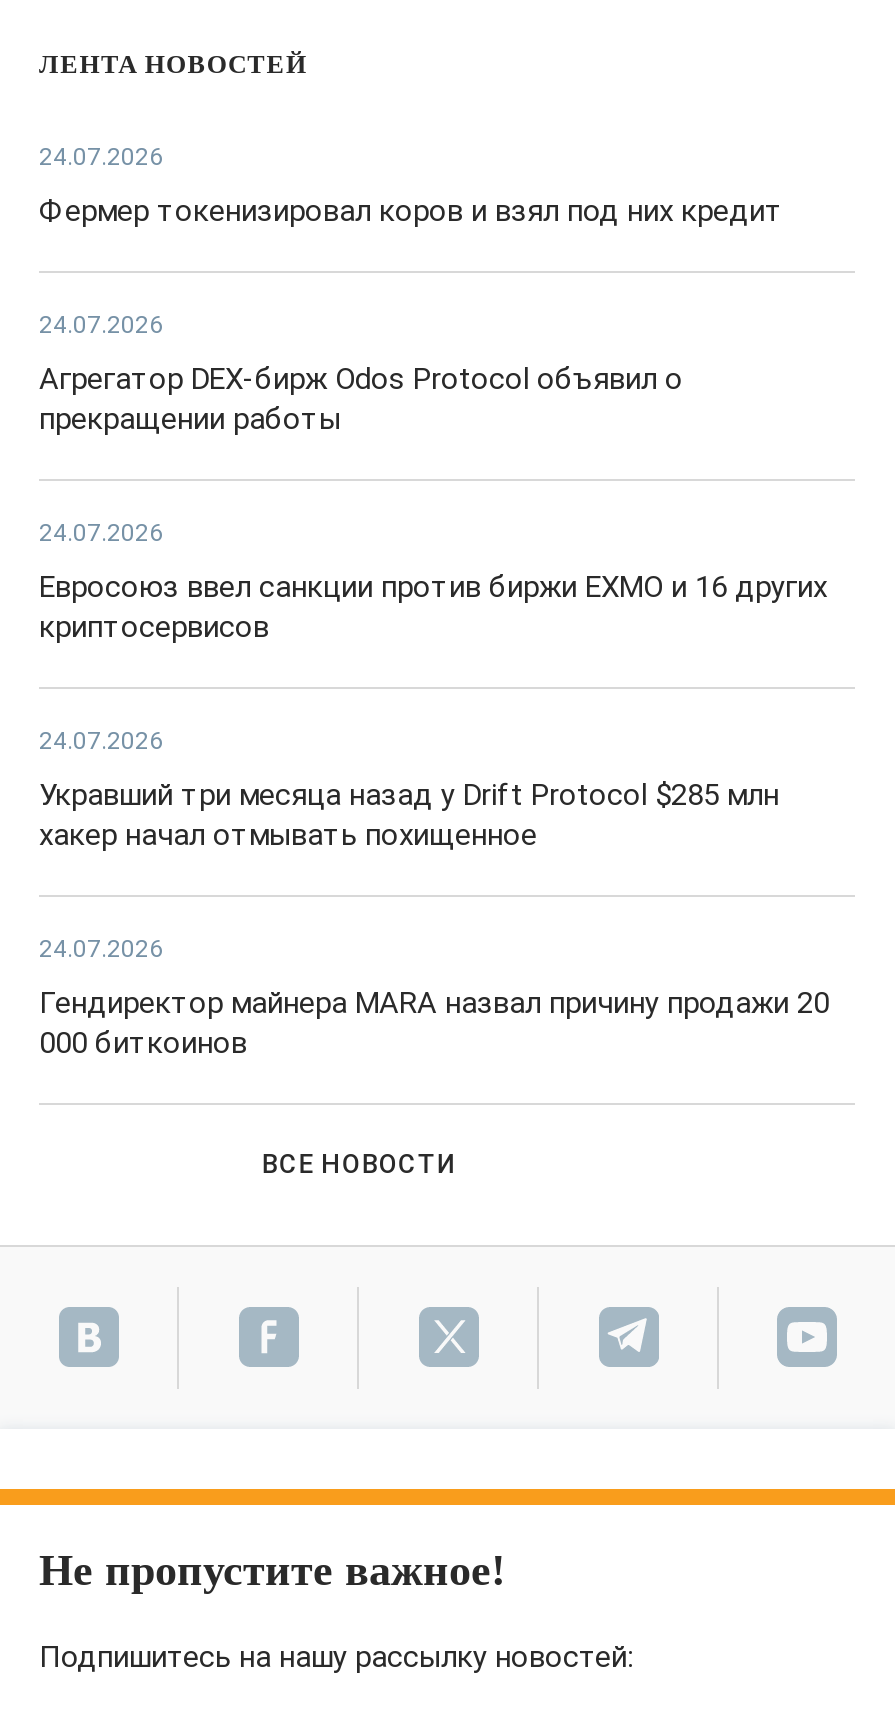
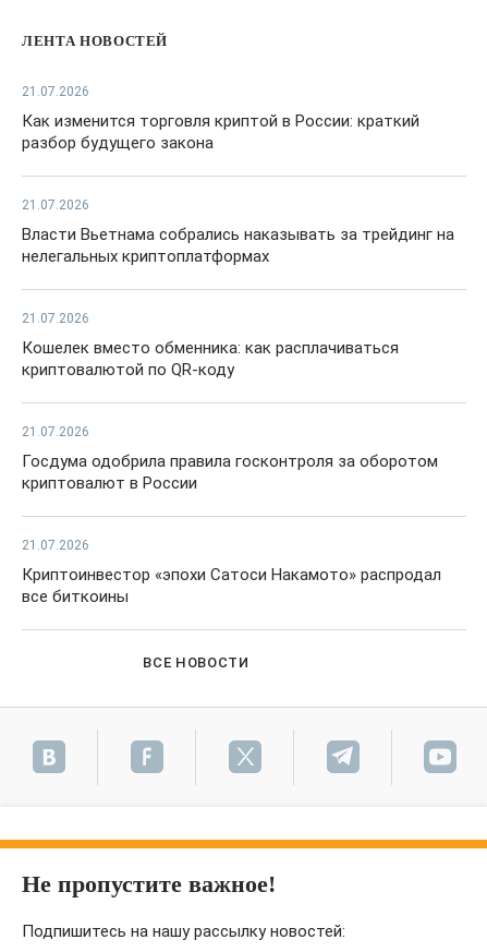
- 24.07.2026
+ 21.07.2026

- Фермер токенизировал коров и взял под них кредит
+ Как изменится торговля криптой в России: краткий
+ разбор будущего закона

- 24.07.2026
+ 21.07.2026

- Агрегатор DEX‑бирж Odos Protocol объявил о
- прекращении работы
+ Власти Вьетнама собрались наказывать за трейдинг на
+ нелегальных криптоплатформах

- 24.07.2026
+ 21.07.2026

- Евросоюз ввел санкции против биржи EXMO и 16 других
- криптосервисов
+ Кошелек вместо обменника: как расплачиваться
+ криптовалютой по QR-коду

- 24.07.2026
+ 21.07.2026

- Укравший три месяца назад у Drift Protocol $285 млн
- хакер начал отмывать похищенное
+ Госдума одобрила правила госконтроля за оборотом
+ криптовалют в России

- 24.07.2026
+ 21.07.2026

- Гендиректор майнера MARA назвал причину продажи 20
- 000 биткоинов
+ Криптоинвестор «эпохи Сатоси Накамото» распродал
+ все биткоины
